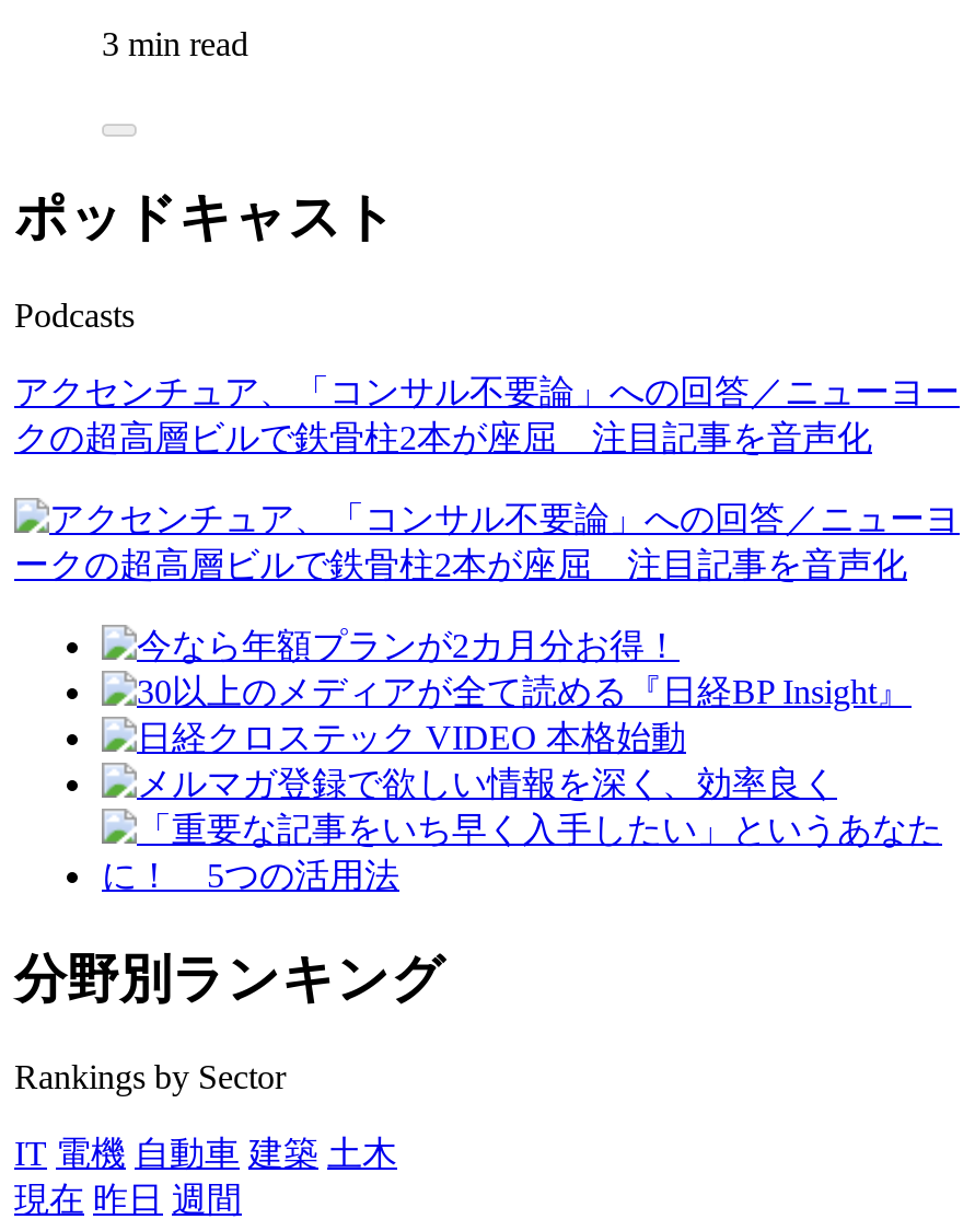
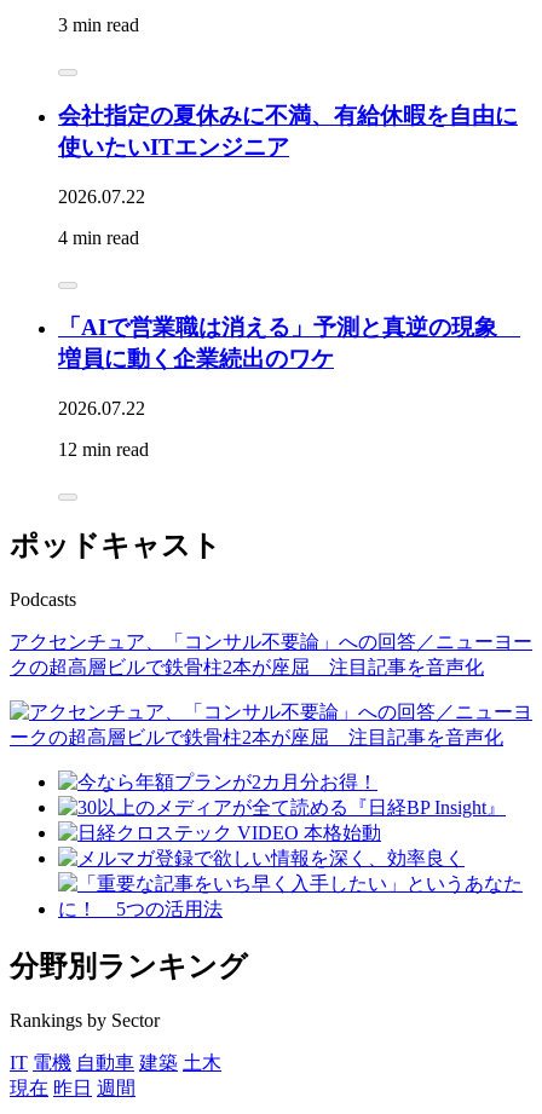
+ 会社指定の夏休みに不満、有給休暇を自由に
+ 使いたいITエンジニア
+ 2026.07.22
+ 4 min read

+ 「AIで営業職は消える」予測と真逆の現象
+ 増員に動く企業続出のワケ
+ 2026.07.22
+ 12 min read
